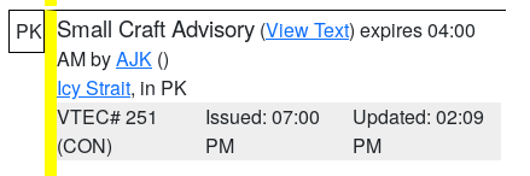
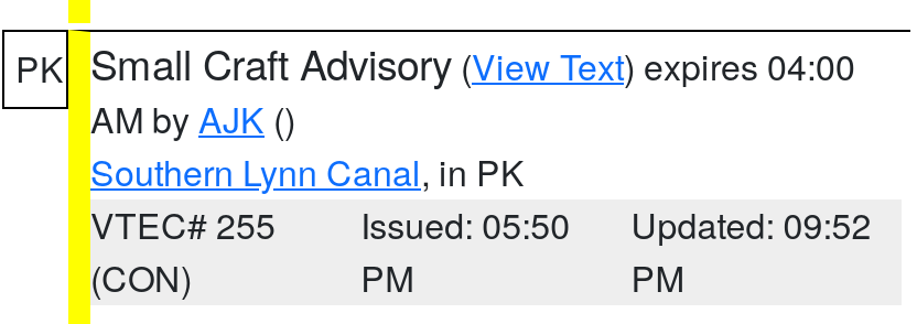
- Icy Strait, in PK
- VTEC# 251
+ Southern Lynn Canal, in PK
+ VTEC# 255

- Issued: 07:00
+ Issued: 05:50

- Updated: 02:09
+ Updated: 09:52
